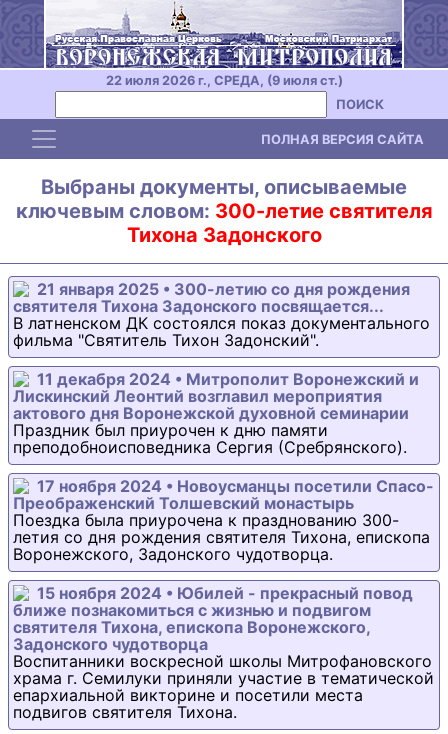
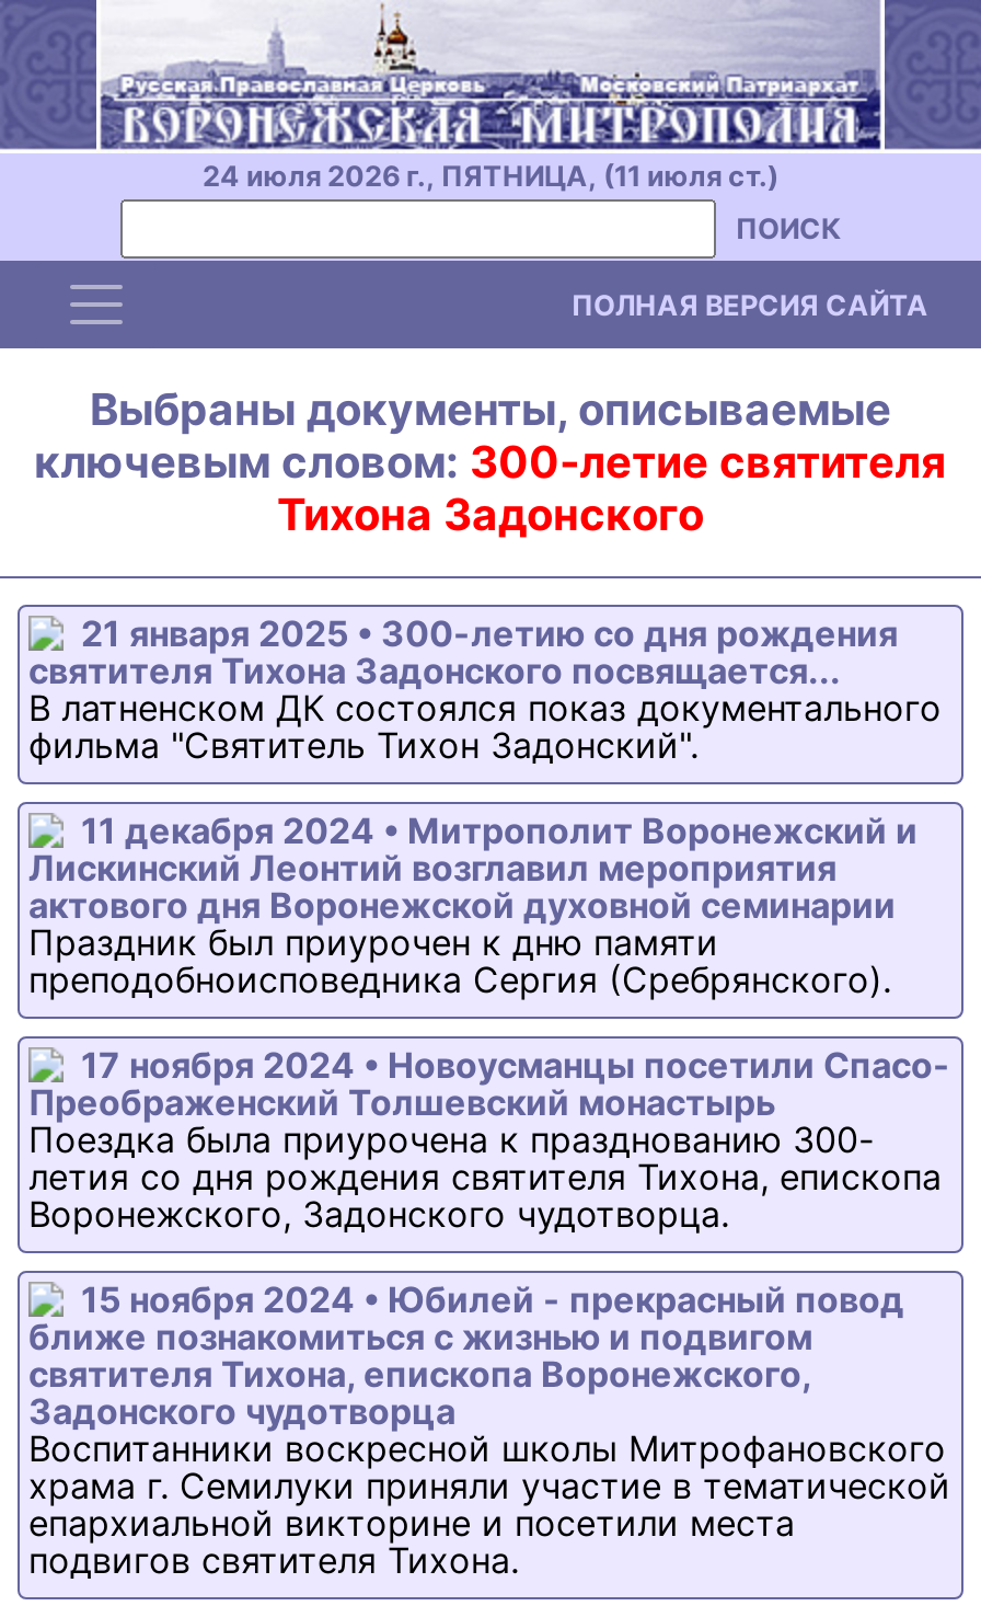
- 22 июля 2026 г., СРЕДА, (9 июля ст.)
+ 24 июля 2026 г., ПЯТНИЦА, (11 июля ст.)
